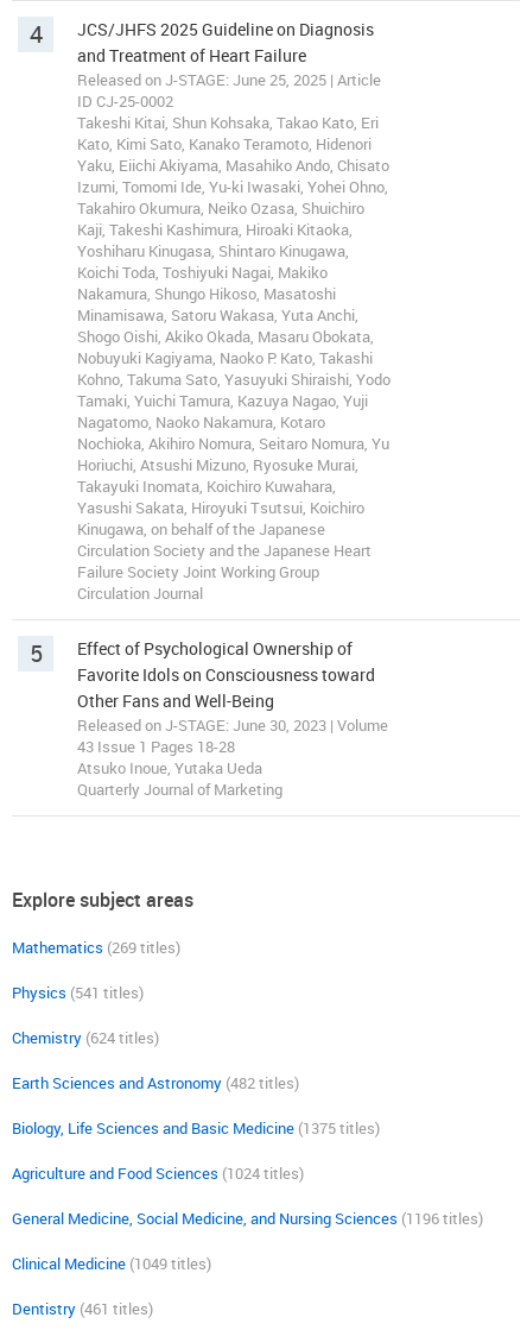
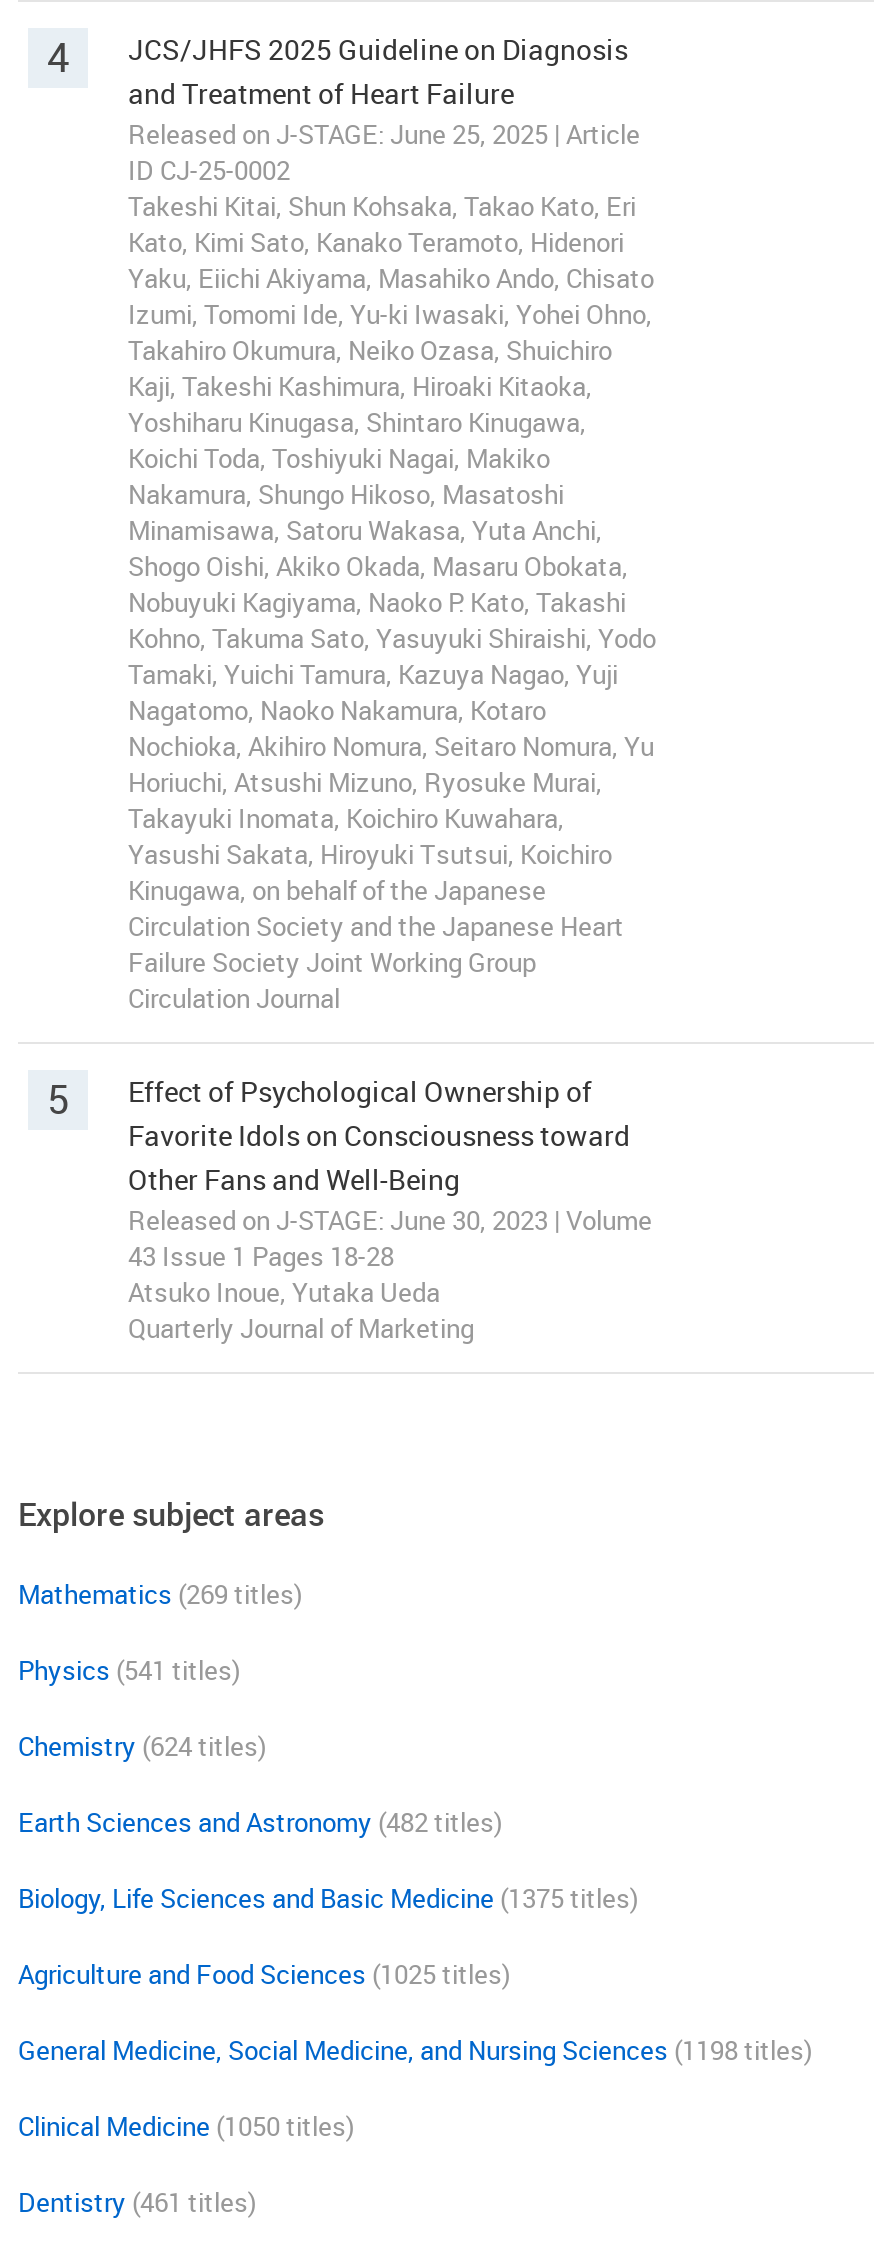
- Agriculture and Food Sciences (1024 titles)
+ Agriculture and Food Sciences (1025 titles)

- General Medicine, Social Medicine, and Nursing Sciences (1196 titles)
+ General Medicine, Social Medicine, and Nursing Sciences (1198 titles)

- Clinical Medicine (1049 titles)
+ Clinical Medicine (1050 titles)
